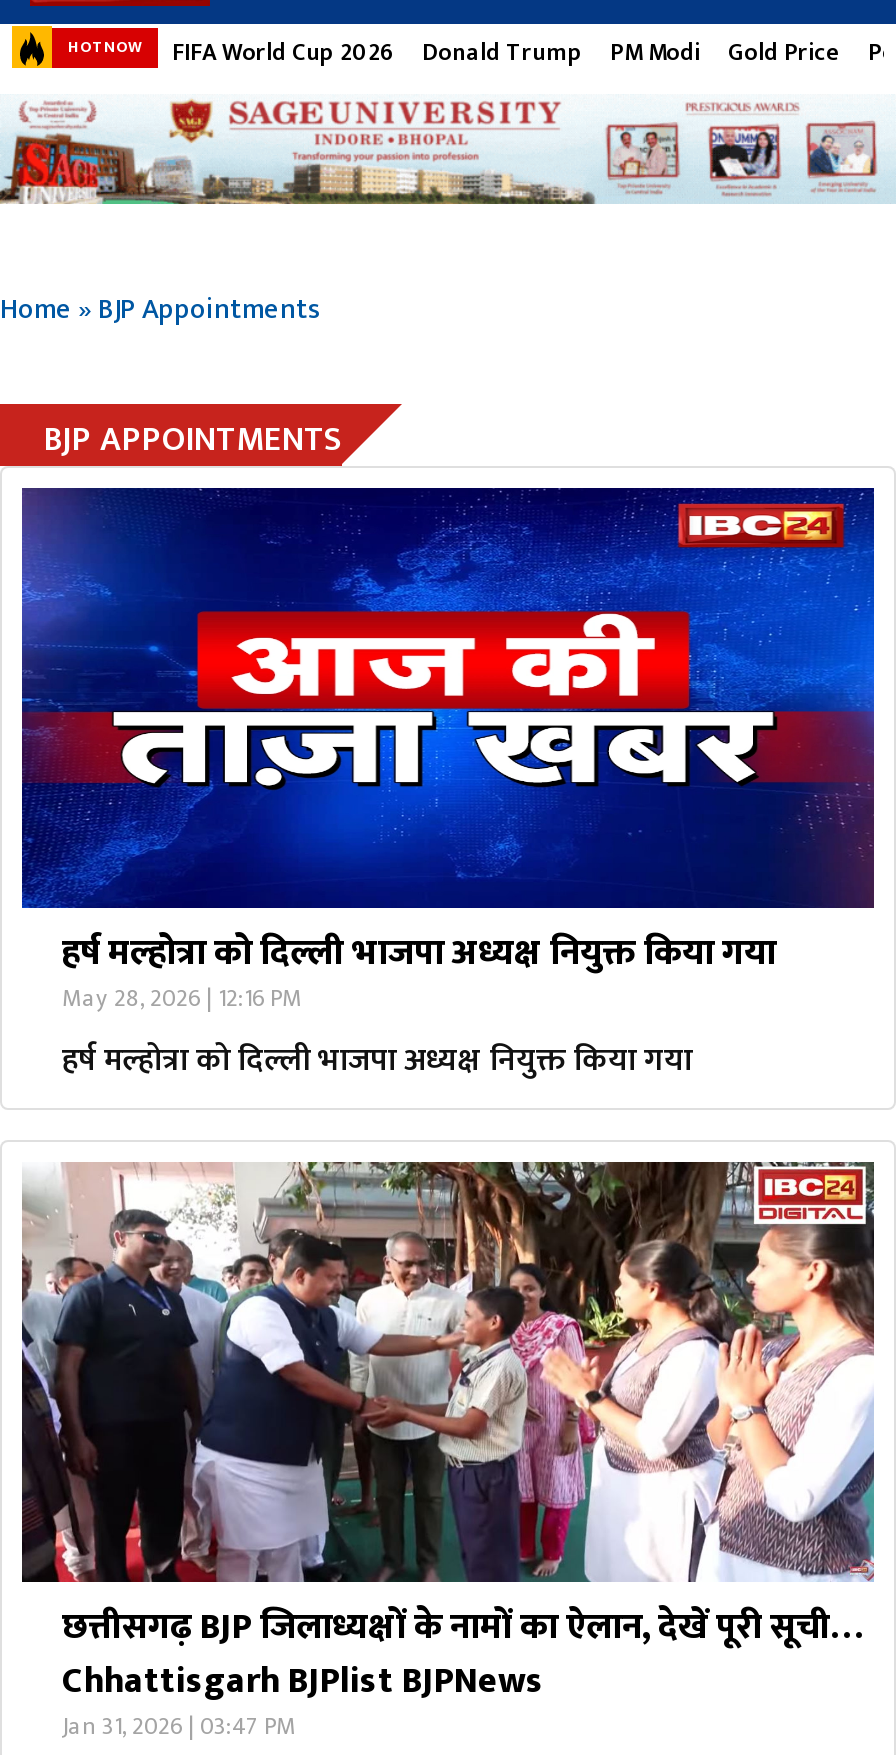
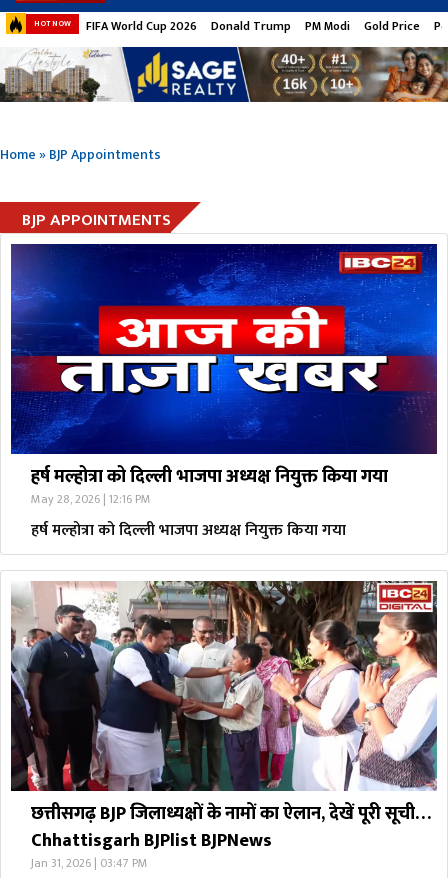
- [image]
+ [image]
